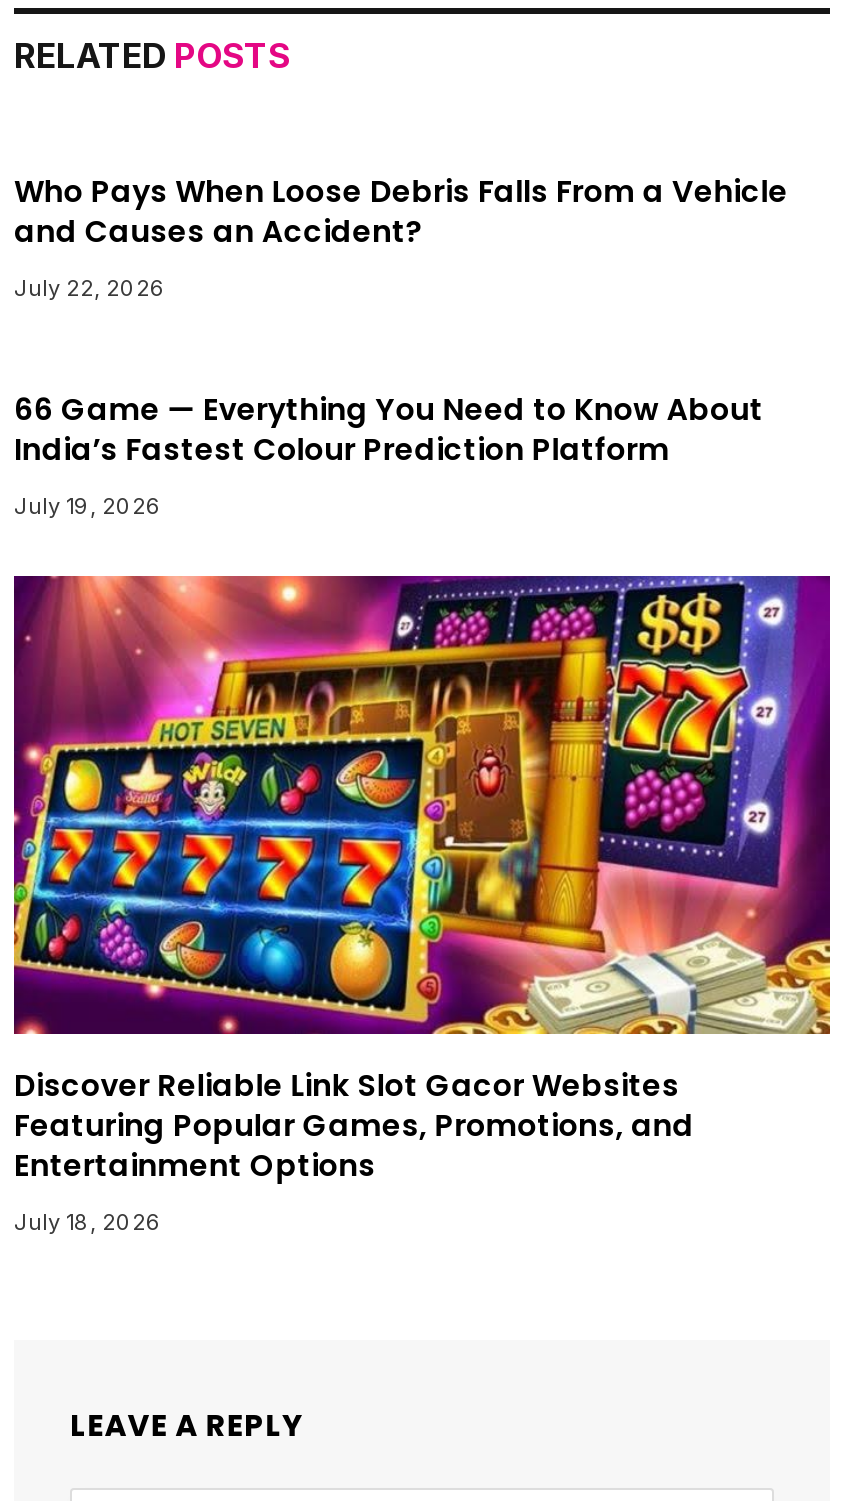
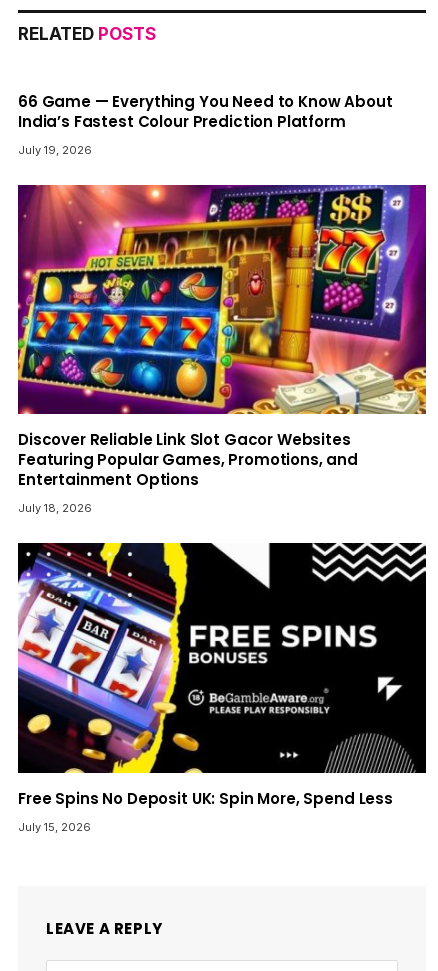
- Who Pays When Loose Debris Falls From a Vehicle
- and Causes an Accident?
- July 22, 2026

moved up: [image] | 66 Game — Everything You Need to Know About | India’s Fastest Colour Prediction Platform | July 19, 2026 | Discover Reliable Link Slot Gacor Websites | Featuring Popular Games, Promotions, and | Entertainment Options | July 18, 2026

+ [image]
+ Free Spins No Deposit UK: Spin More, Spend Less
+ July 15, 2026
